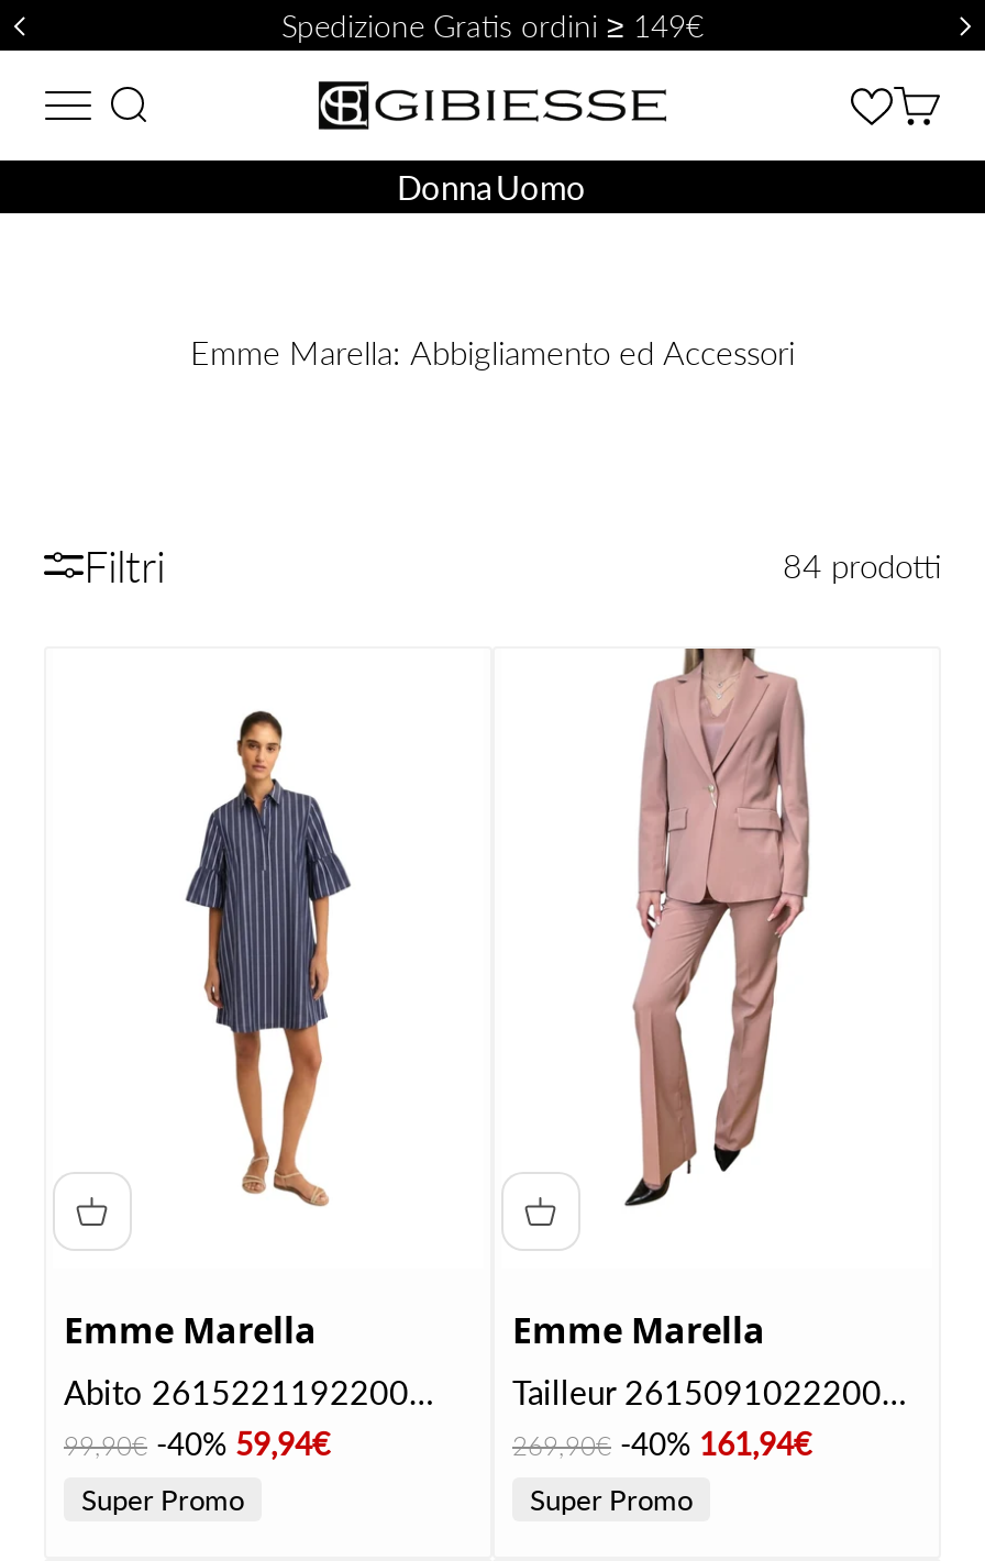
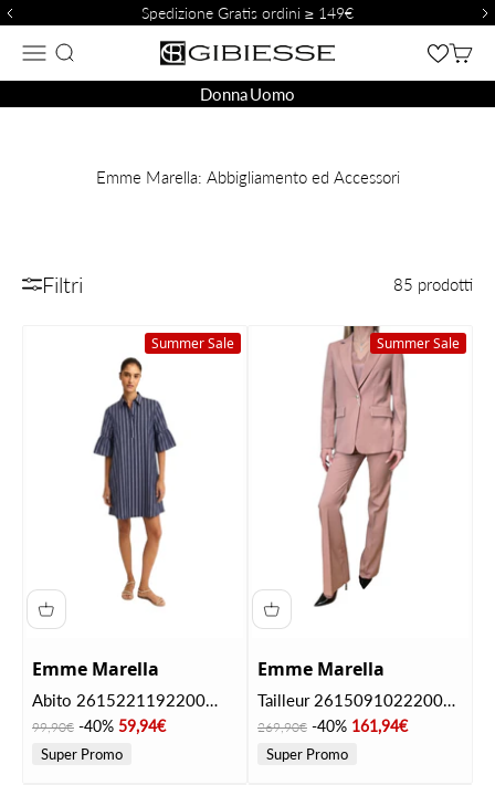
- 84 prodotti
+ 85 prodotti

+ Summer Sale

+ Summer Sale
